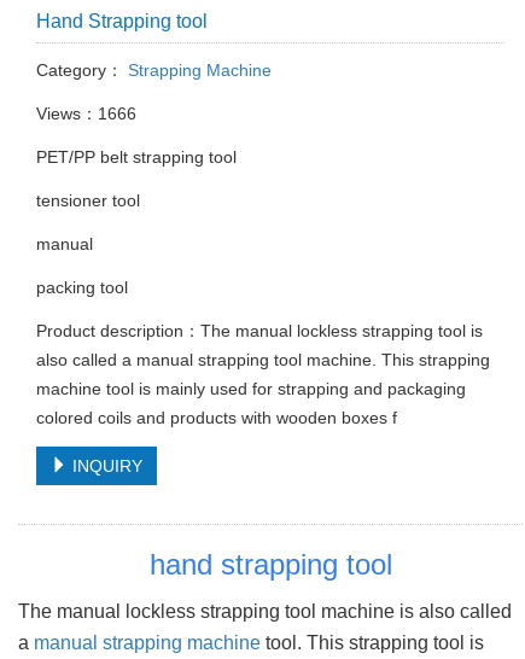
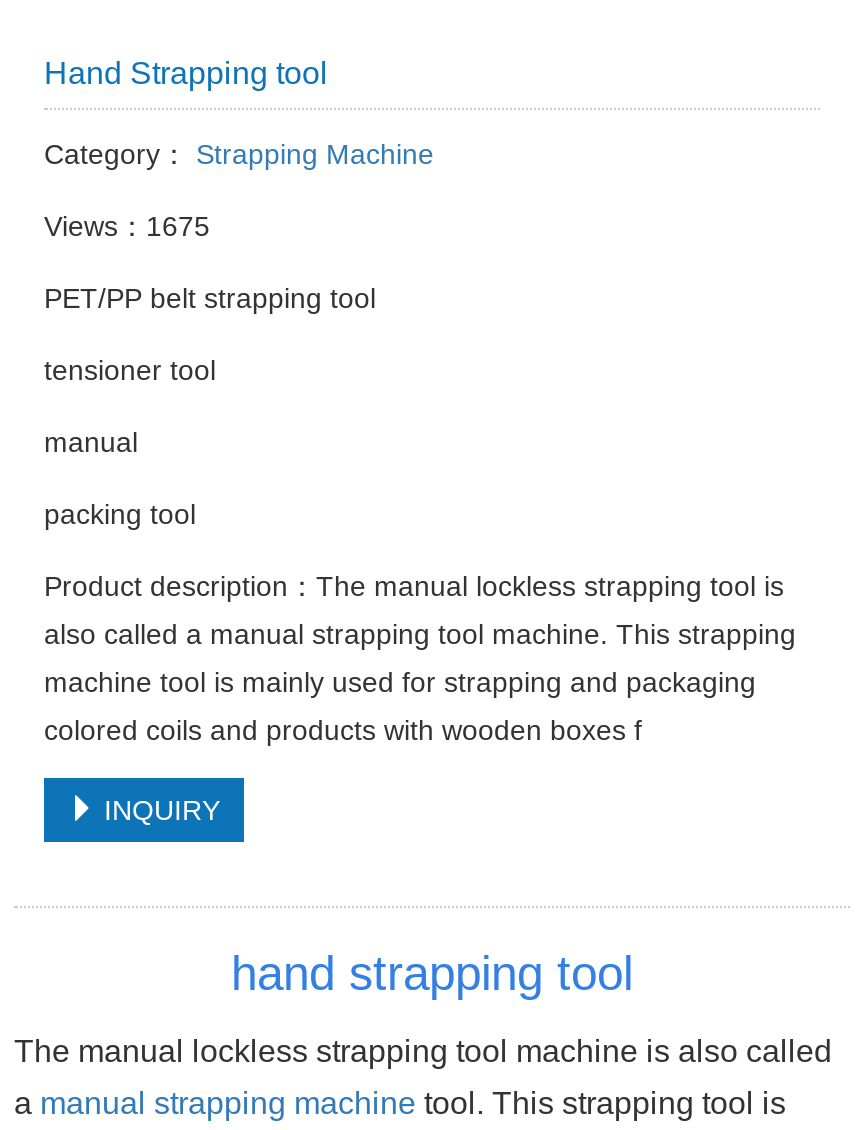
- Views：1666
+ Views：1675
